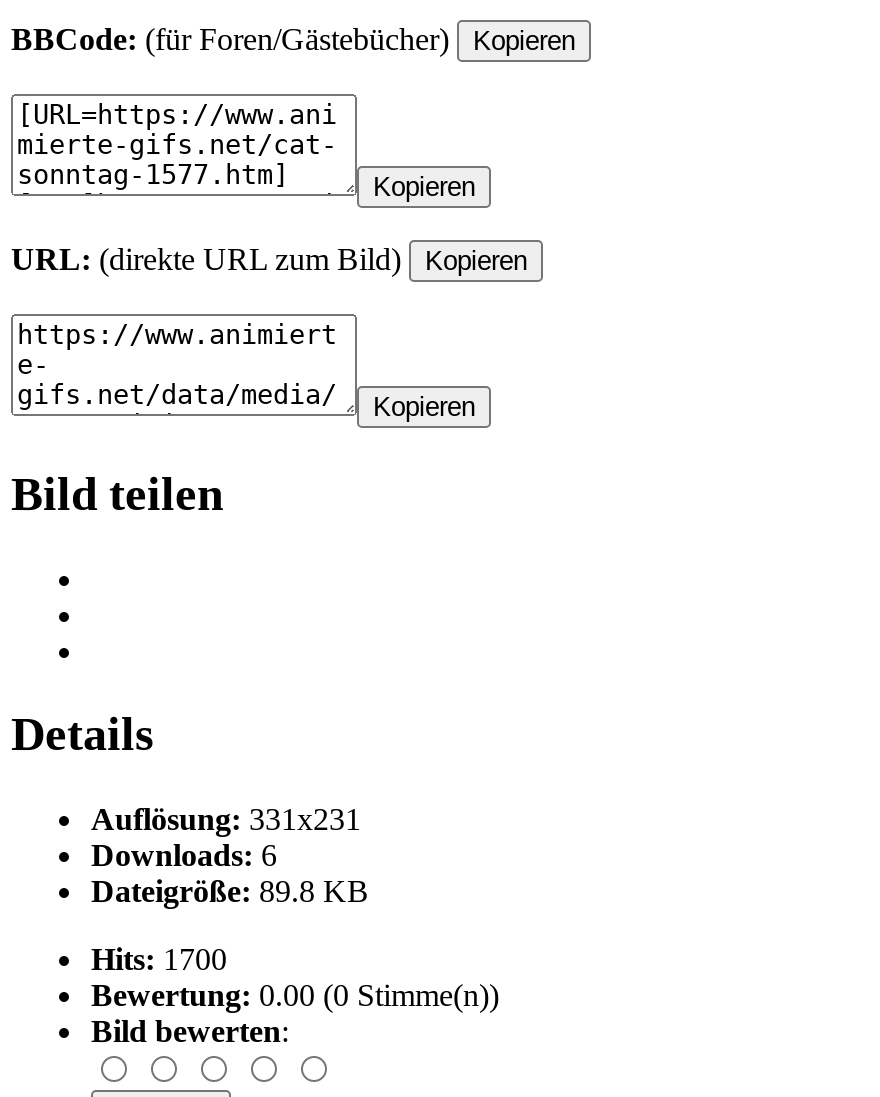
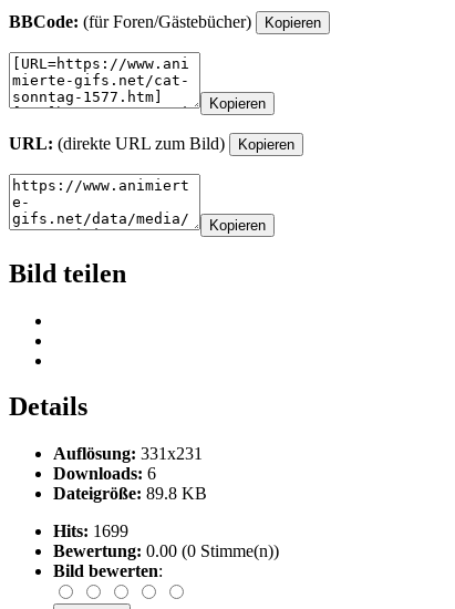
- Hits: 1700
+ Hits: 1699
